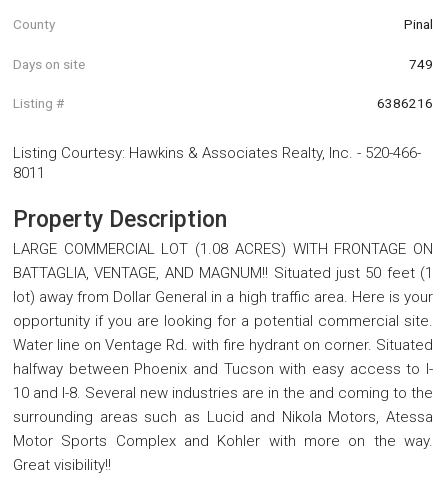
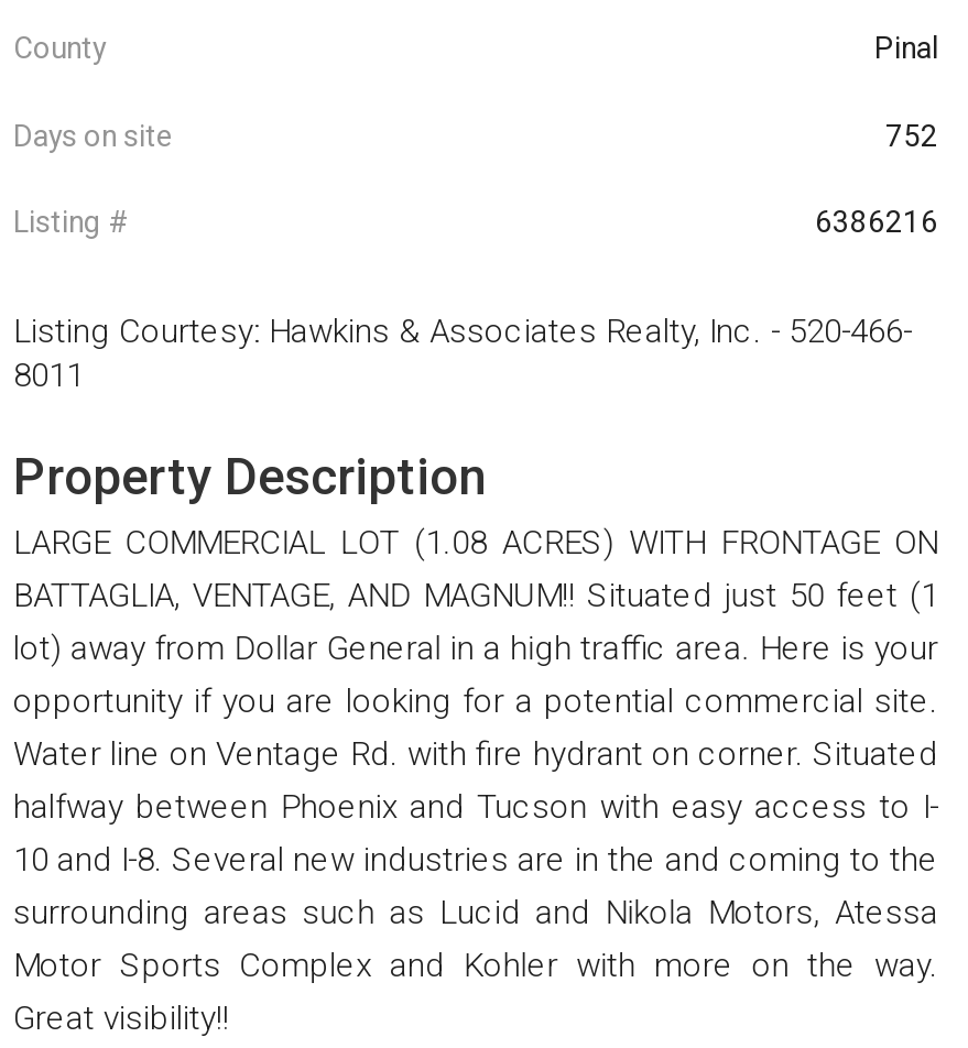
- 749
+ 752
